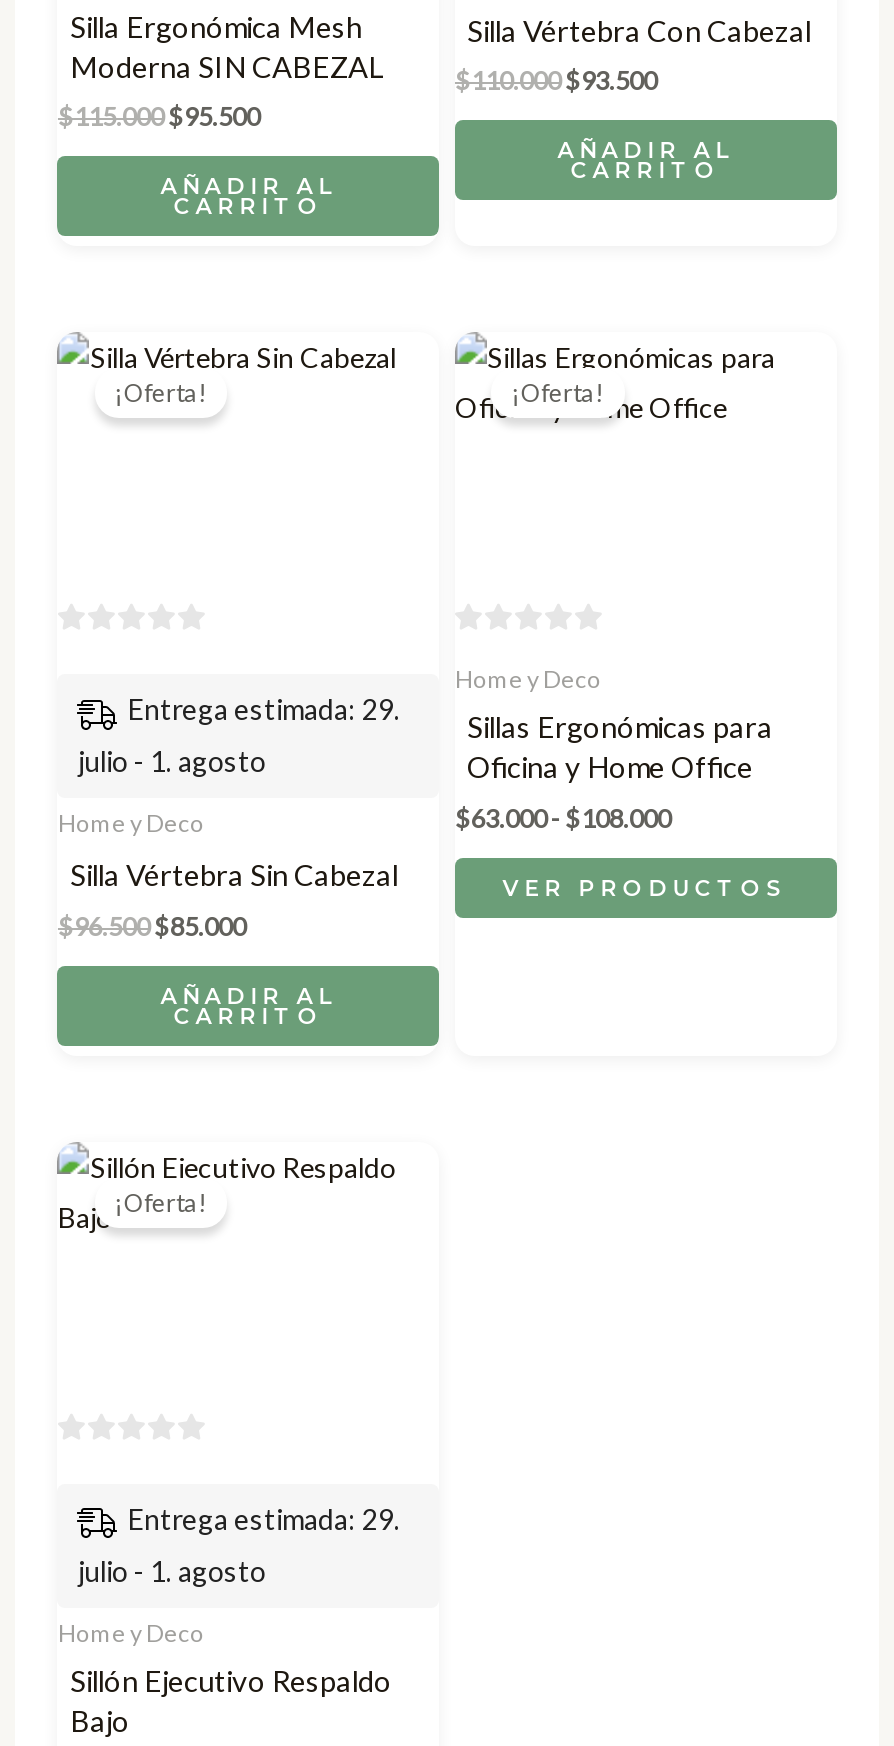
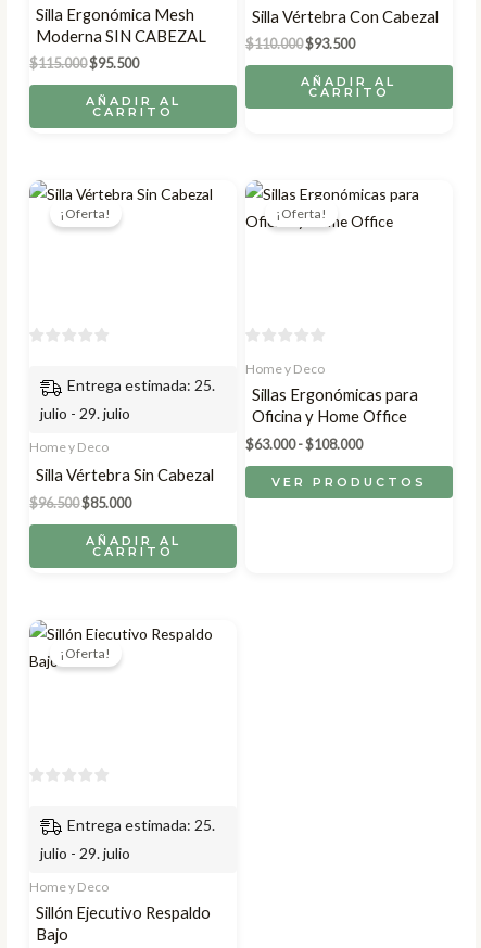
- Entrega estimada: 29.
+ Entrega estimada: 25.

- julio - 1. agosto
+ julio - 29. julio

- Entrega estimada: 29.
+ Entrega estimada: 25.

- julio - 1. agosto
+ julio - 29. julio
